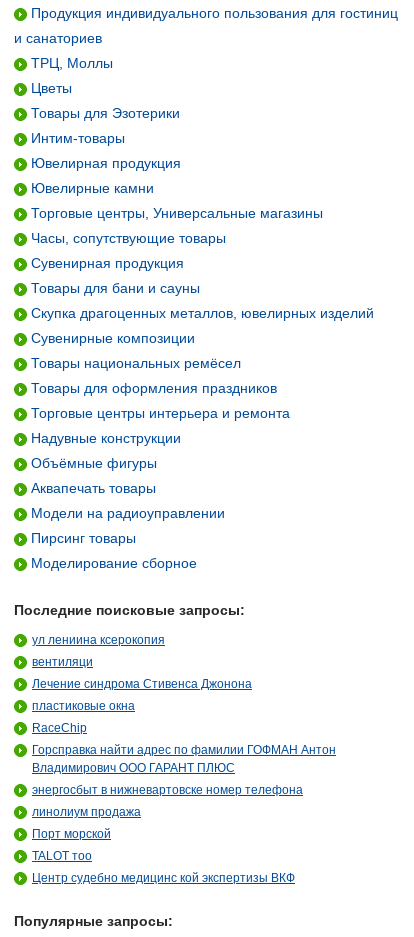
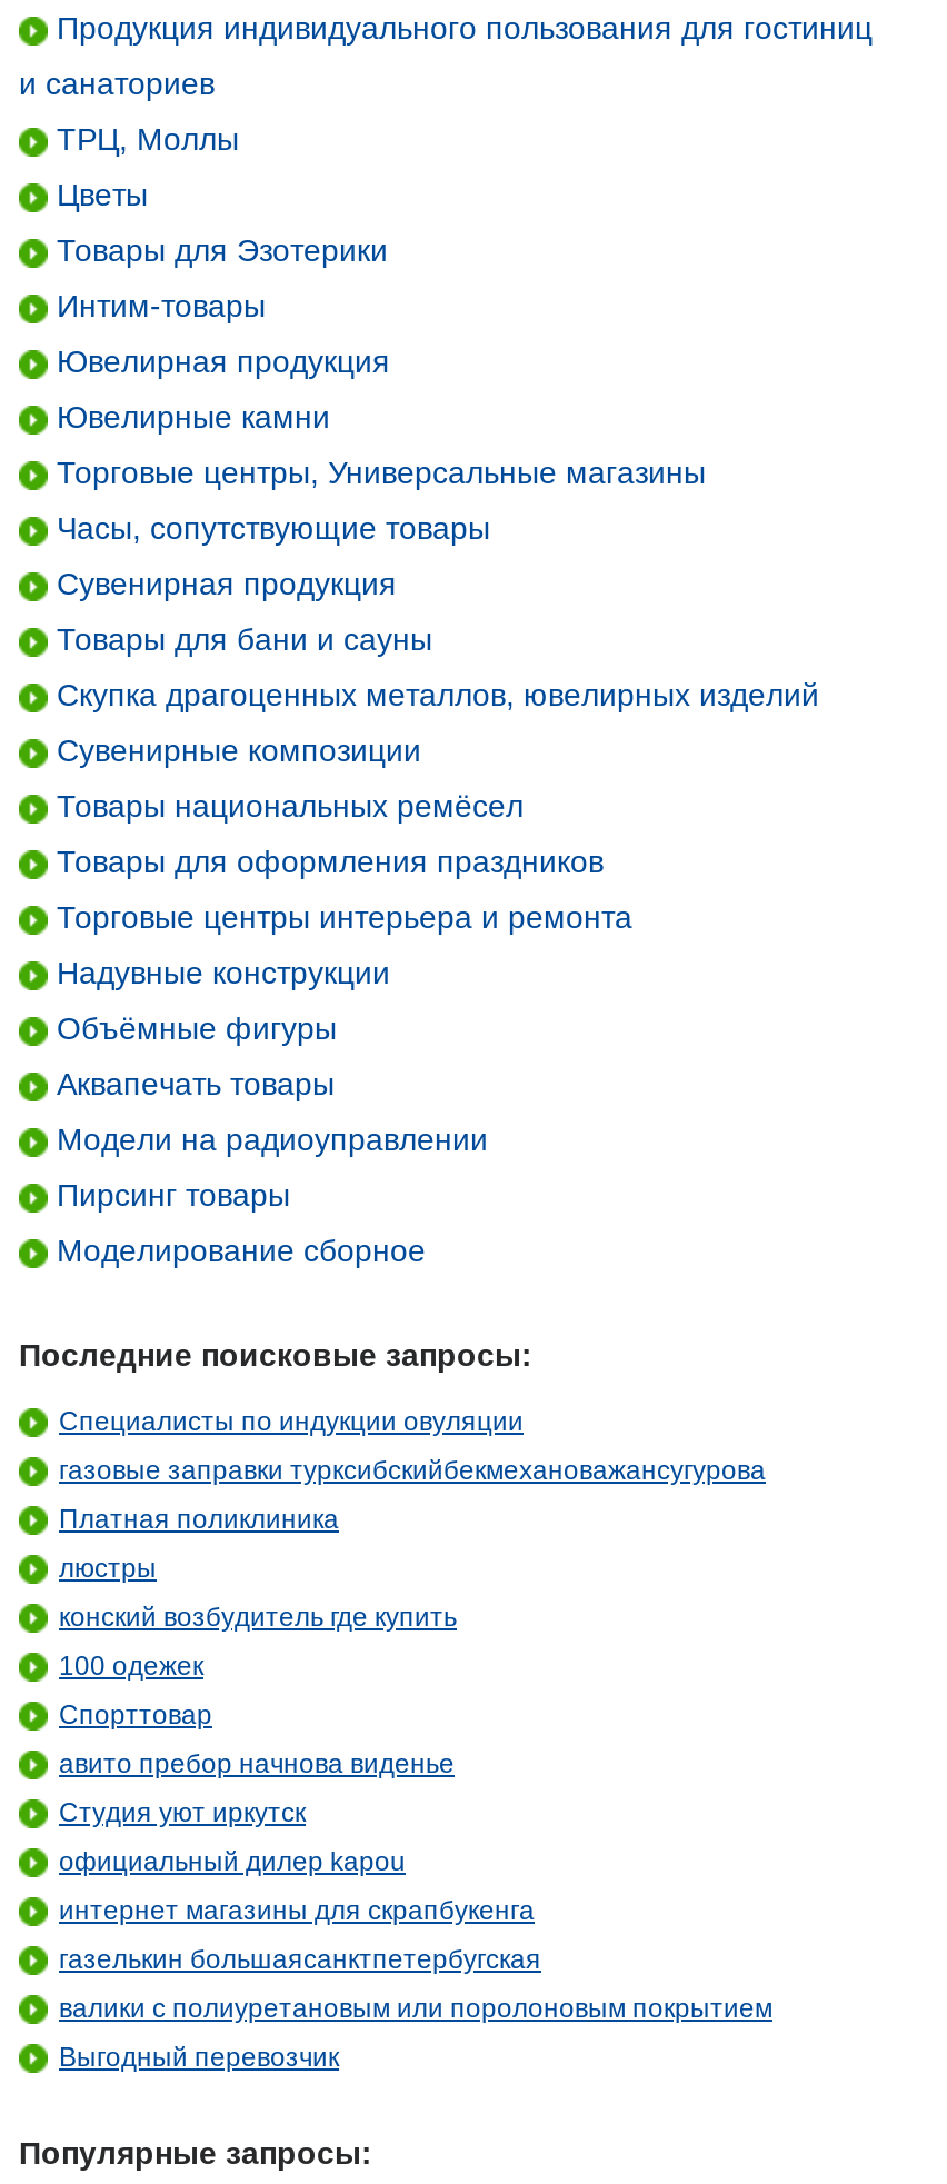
- ул лениина ксерокопия
- вентиляци
- Лечение синдрома Стивенса Джонона
- пластиковые окна
- RaceChip
- Горсправка найти адрес по фамилии ГОФМАН Антон
- Владимирович ООО ГАРАНТ ПЛЮС
- энергосбыт в нижневартовске номер телефона
- линолиум продажа
- Порт морской
- TALOT тоо
- Центр судебно медицинс кой экспертизы ВКФ
+ Специалисты по индукции овуляции
+ газовые заправки турксибскийбекмехановажансугурова
+ Платная поликлиника
+ люстры
+ конский возбудитель где купить
+ 100 одежек
+ Спорттовар
+ авито пребор начнова виденье
+ Студия уют иркутск
+ официальный дилер kapou
+ интернет магазины для скрапбукенга
+ газелькин большаясанктпетербугская
+ валики с полиуретановым или поролоновым покрытием
+ Выгодный перевозчик
